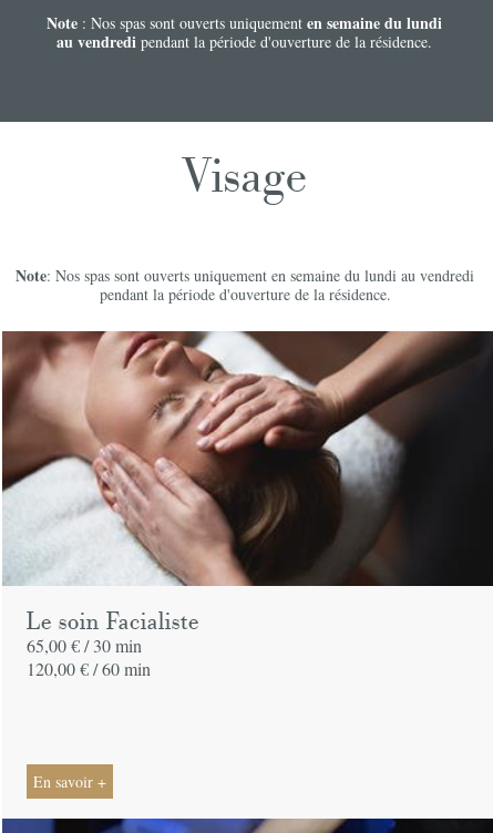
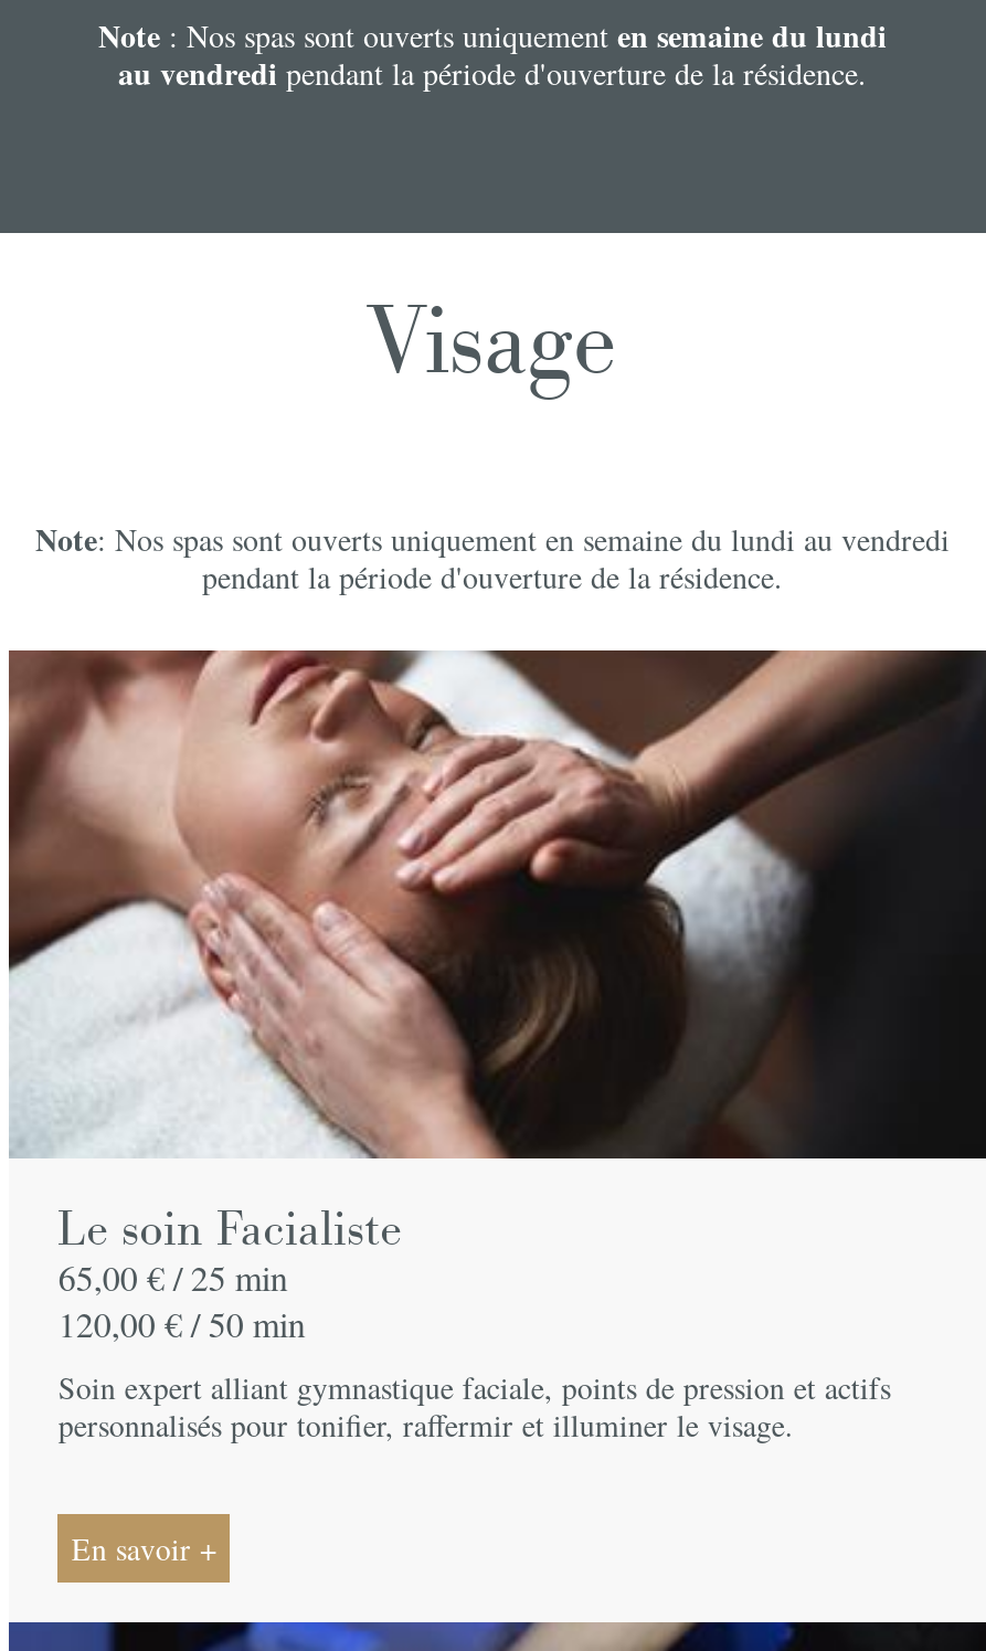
- 65,00 € / 30 min
- 120,00 € /60 min
+ 65,00 € / 25 min
+ 120,00 € / 50 min
+ Soin expert alliant gymnastique faciale, points de pression et actifs
+ personnalisés pour tonifier, raffermir et illuminer le visage.
